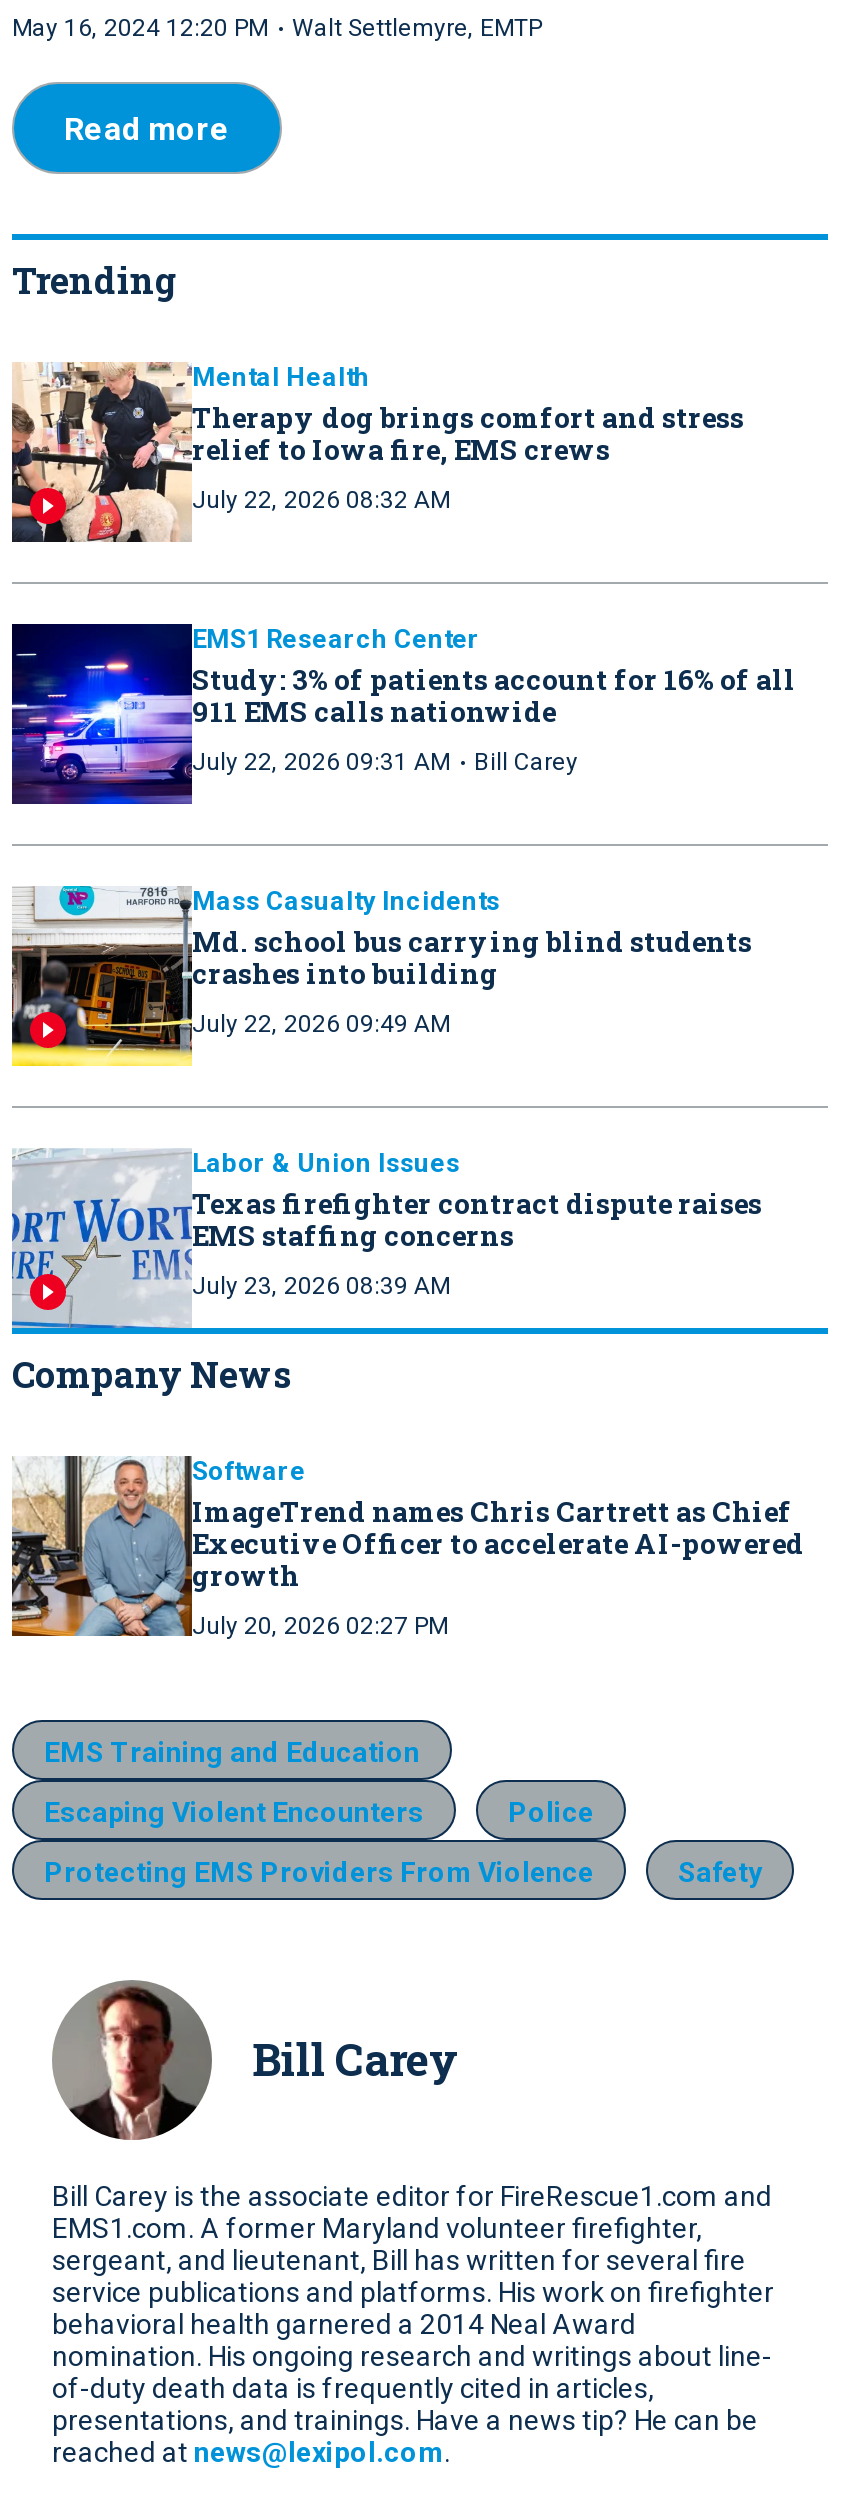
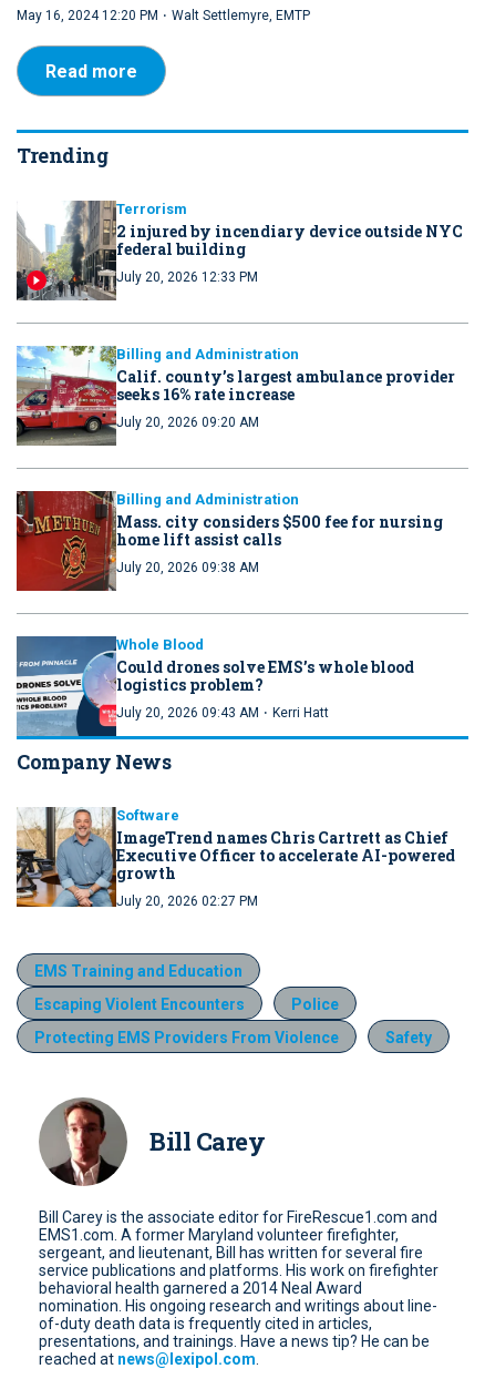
- [image]
- Mental Health
- Therapy dog brings comfort and stress
- relief to Iowa fire, EMS crews
+ [image]
+ Terrorism
+ 2 injured by incendiary device outside NYC
+ federal building

- July 22, 2026 08:32 AM
+ July 20, 2026 12:33 PM

- [image]
- EMS1 Research Center
- Study: 3% of patients account for 16% of all
- 911 EMS calls nationwide
- July 22, 2026 09:31 AM · Bill Carey
+ [image]
+ Billing and Administration
+ Calif. county’s largest ambulance provider
+ seeks 16% rate increase

- [image]
- July 22, 2026 09:49 AM
+ [image]
+ Billing and Administration
+ Mass. city considers $500 fee for nursing
+ home lift assist calls

- Mass Casualty Incidents
- Md. school bus carrying blind students
- crashes into building
+ July 20, 2026 09:20 AM

- [image]
- July 23, 2026 08:39 AM
+ [image]
+ Whole Blood
+ Could drones solve EMS’s whole blood
+ logistics problem?
+ July 20, 2026 09:43 AM · Kerri Hatt

- Labor & Union Issues
- Texas firefighter contract dispute raises
- EMS staffing concerns
+ July 20, 2026 09:38 AM
